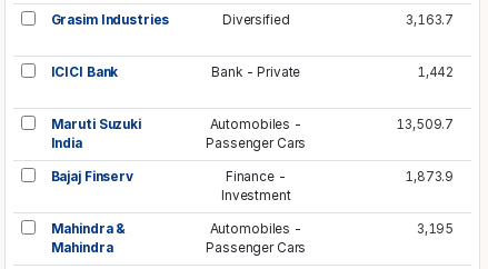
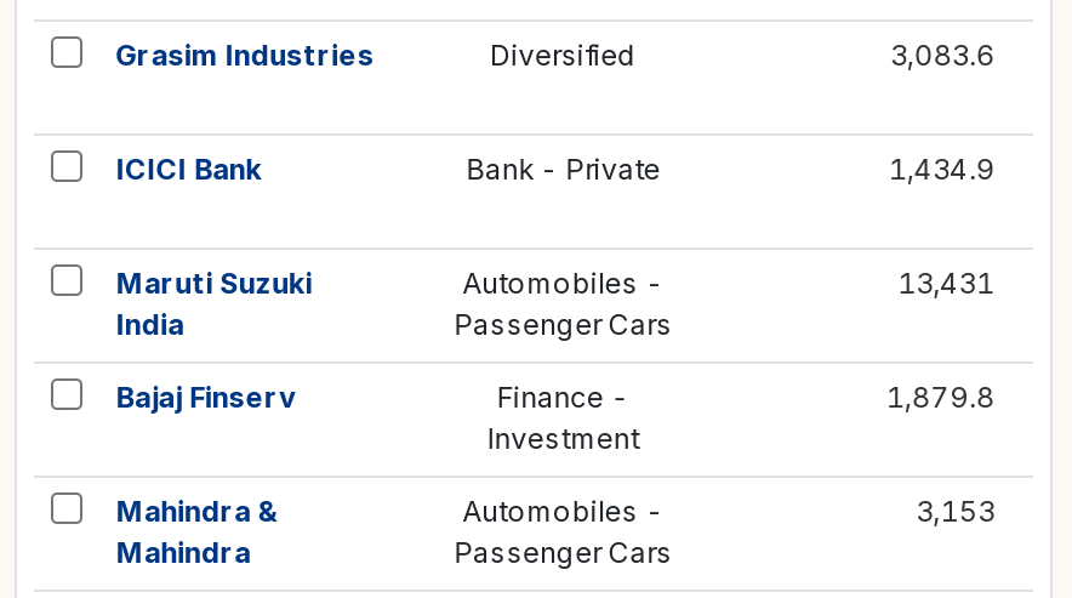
- 3,163.7
+ 3,083.6

- 1,442
+ 1,434.9

- 13,509.7
+ 13,431

- 1,873.9
+ 1,879.8

- 3,195
+ 3,153
